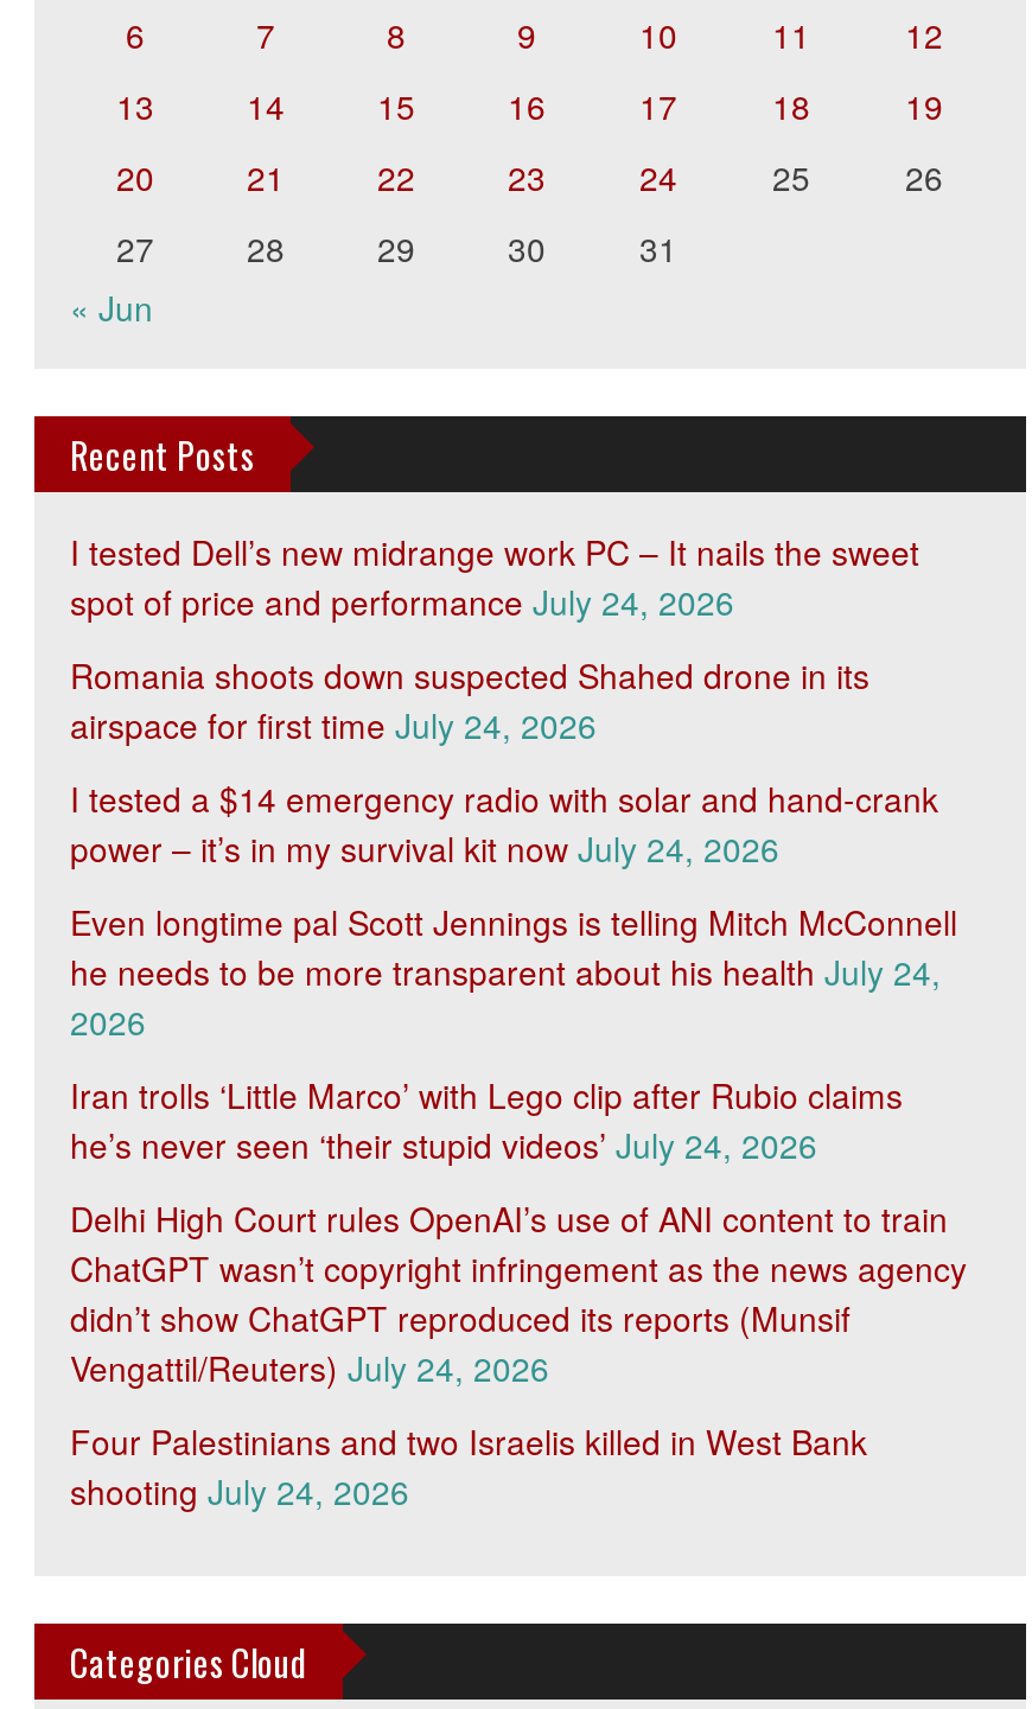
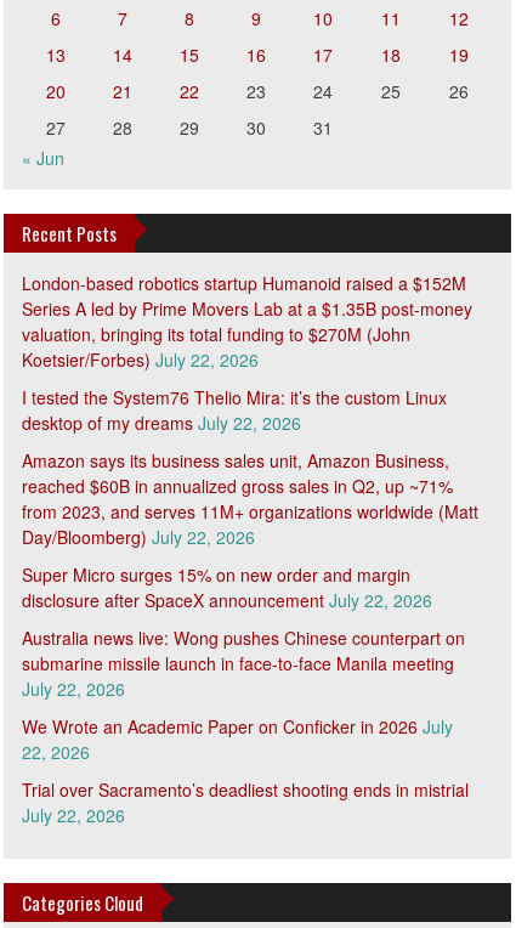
- I tested Dell’s new midrange work PC – It nails the sweet
- spot of price and performance July 24, 2026
+ London-based robotics startup Humanoid raised a $152M
+ Series A led by Prime Movers Lab at a $1.35B post-money
+ valuation, bringing its total funding to $270M (John
+ Koetsier/Forbes) July 22, 2026

- Romania shoots down suspected Shahed drone in its
- airspace for first time July 24, 2026
+ I tested the System76 Thelio Mira: it’s the custom Linux
+ desktop of my dreams July 22, 2026

- I tested a $14 emergency radio with solar and hand-crank
- power – it’s in my survival kit now July 24, 2026
+ Amazon says its business sales unit, Amazon Business,
+ reached $60B in annualized gross sales in Q2, up ~71%
+ from 2023, and serves 11M+ organizations worldwide (Matt
+ Day/Bloomberg) July 22, 2026

- Even longtime pal Scott Jennings is telling Mitch McConnell
- he needs to be more transparent about his health July 24,
- 2026
+ Super Micro surges 15% on new order and margin
+ disclosure after SpaceX announcement July 22, 2026

- Iran trolls ‘Little Marco’ with Lego clip after Rubio claims
- he’s never seen ‘their stupid videos’ July 24, 2026
+ Australia news live: Wong pushes Chinese counterpart on
+ submarine missile launch in face-to-face Manila meeting
+ July 22, 2026

- Delhi High Court rules OpenAI’s use of ANI content to train
- ChatGPT wasn’t copyright infringement as the news agency
- didn’t show ChatGPT reproduced its reports (Munsif
- Vengattil/Reuters) July 24, 2026
+ We Wrote an Academic Paper on Conficker in 2026 July
+ 22, 2026

- Four Palestinians and two Israelis killed in West Bank
- shooting July 24, 2026
+ Trial over Sacramento’s deadliest shooting ends in mistrial
+ July 22, 2026
